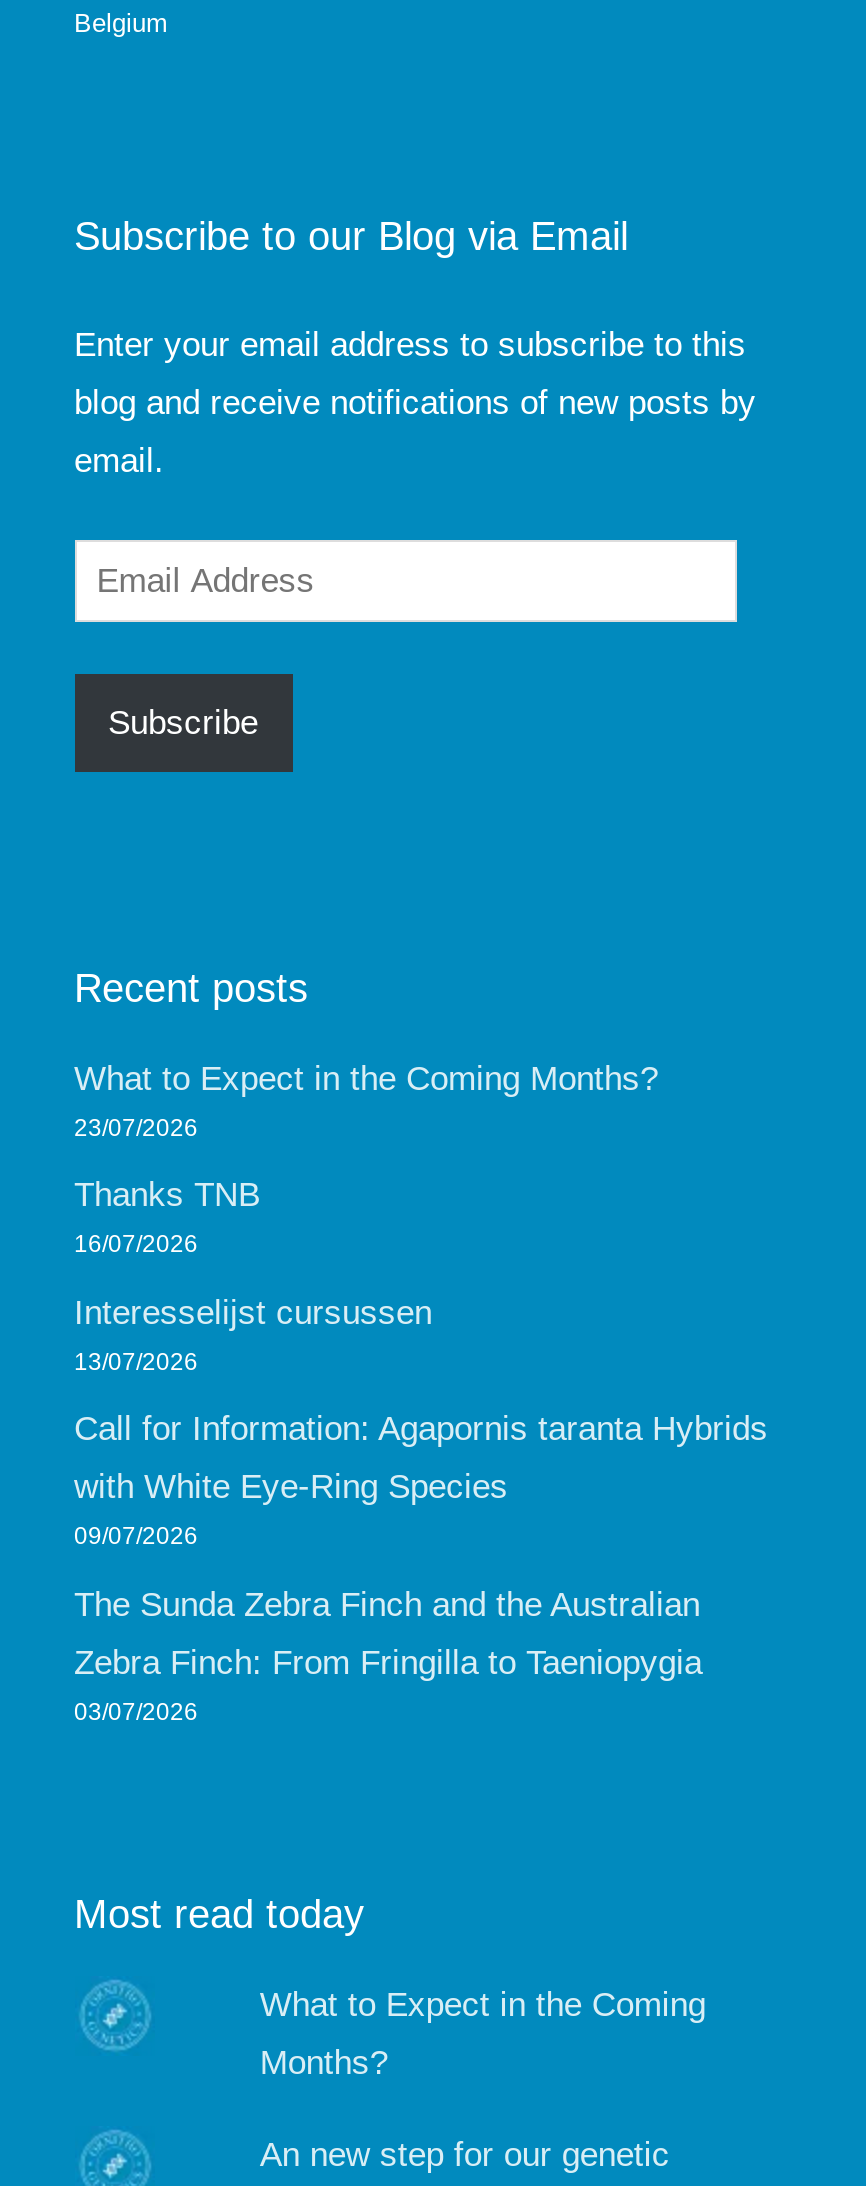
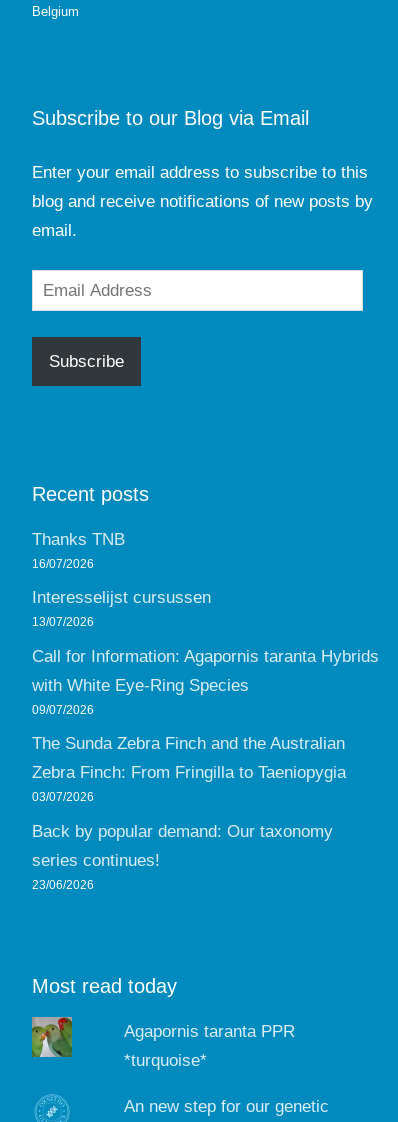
- What to Expect in the Coming Months?
- 23/07/2026

moved up: Thanks TNB | 16/07/2026 | Interesselijst cursussen | ... | Zebra Finch: From Fringilla to Taeniopygia | 03/07/2026

+ Back by popular demand: Our taxonomy
+ series continues!
+ 23/06/2026

- [image]
+ [image]

- What to Expect in the Coming
+ Agapornis taranta PPR

- Months?
+ *turquoise*
